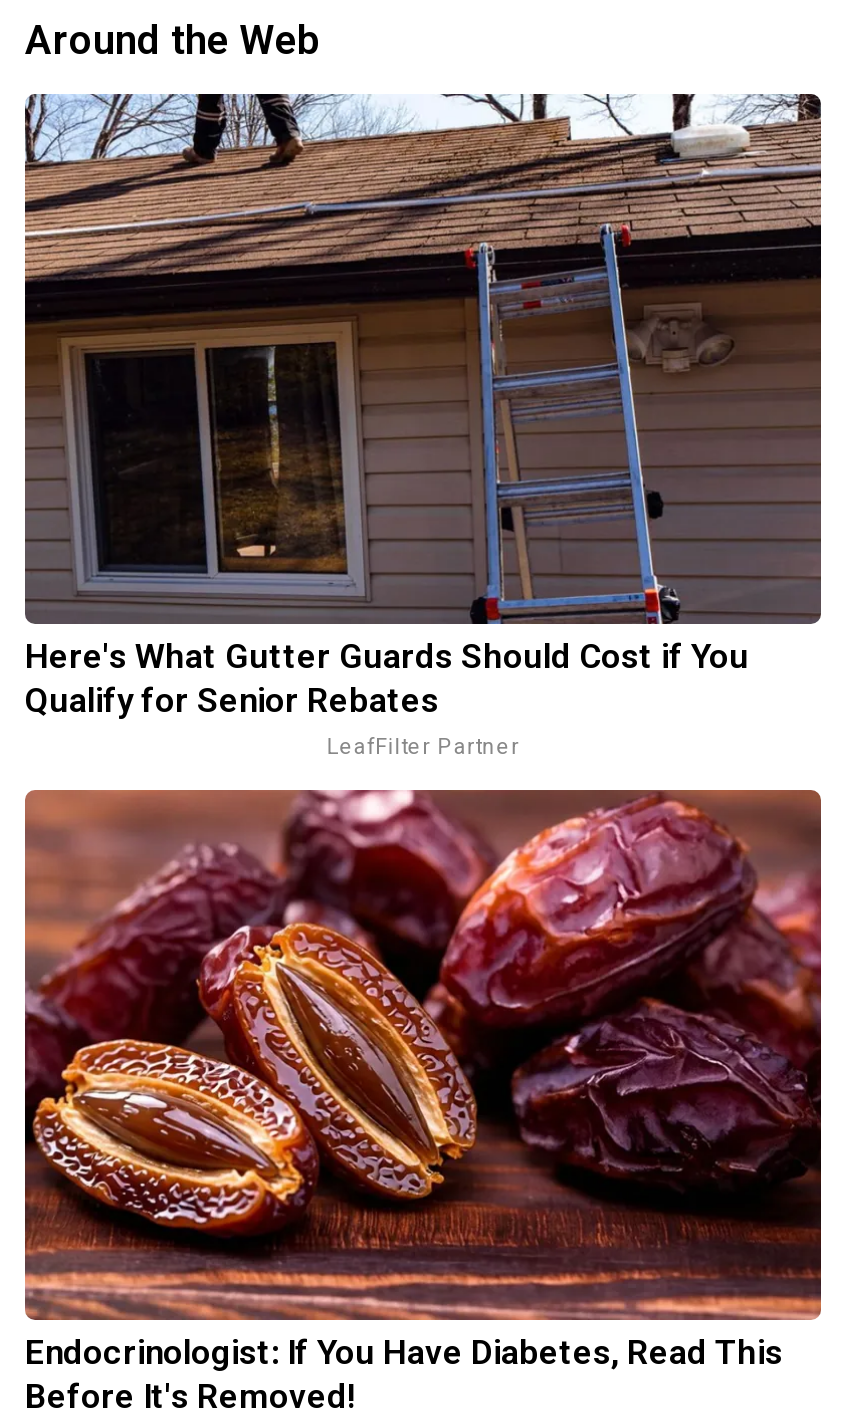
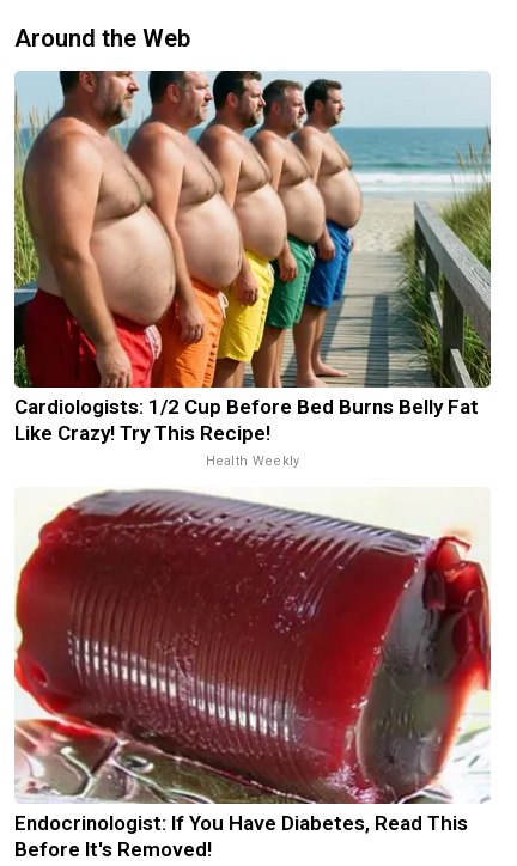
- [image]
- Here's What Gutter Guards Should Cost if You
- Qualify for Senior Rebates
- LeafFilter Partner
+ [image]
+ Cardiologists: 1/2 Cup Before Bed Burns Belly Fat
+ Like Crazy! Try This Recipe!
+ Health Weekly

- [image]
+ [image]
